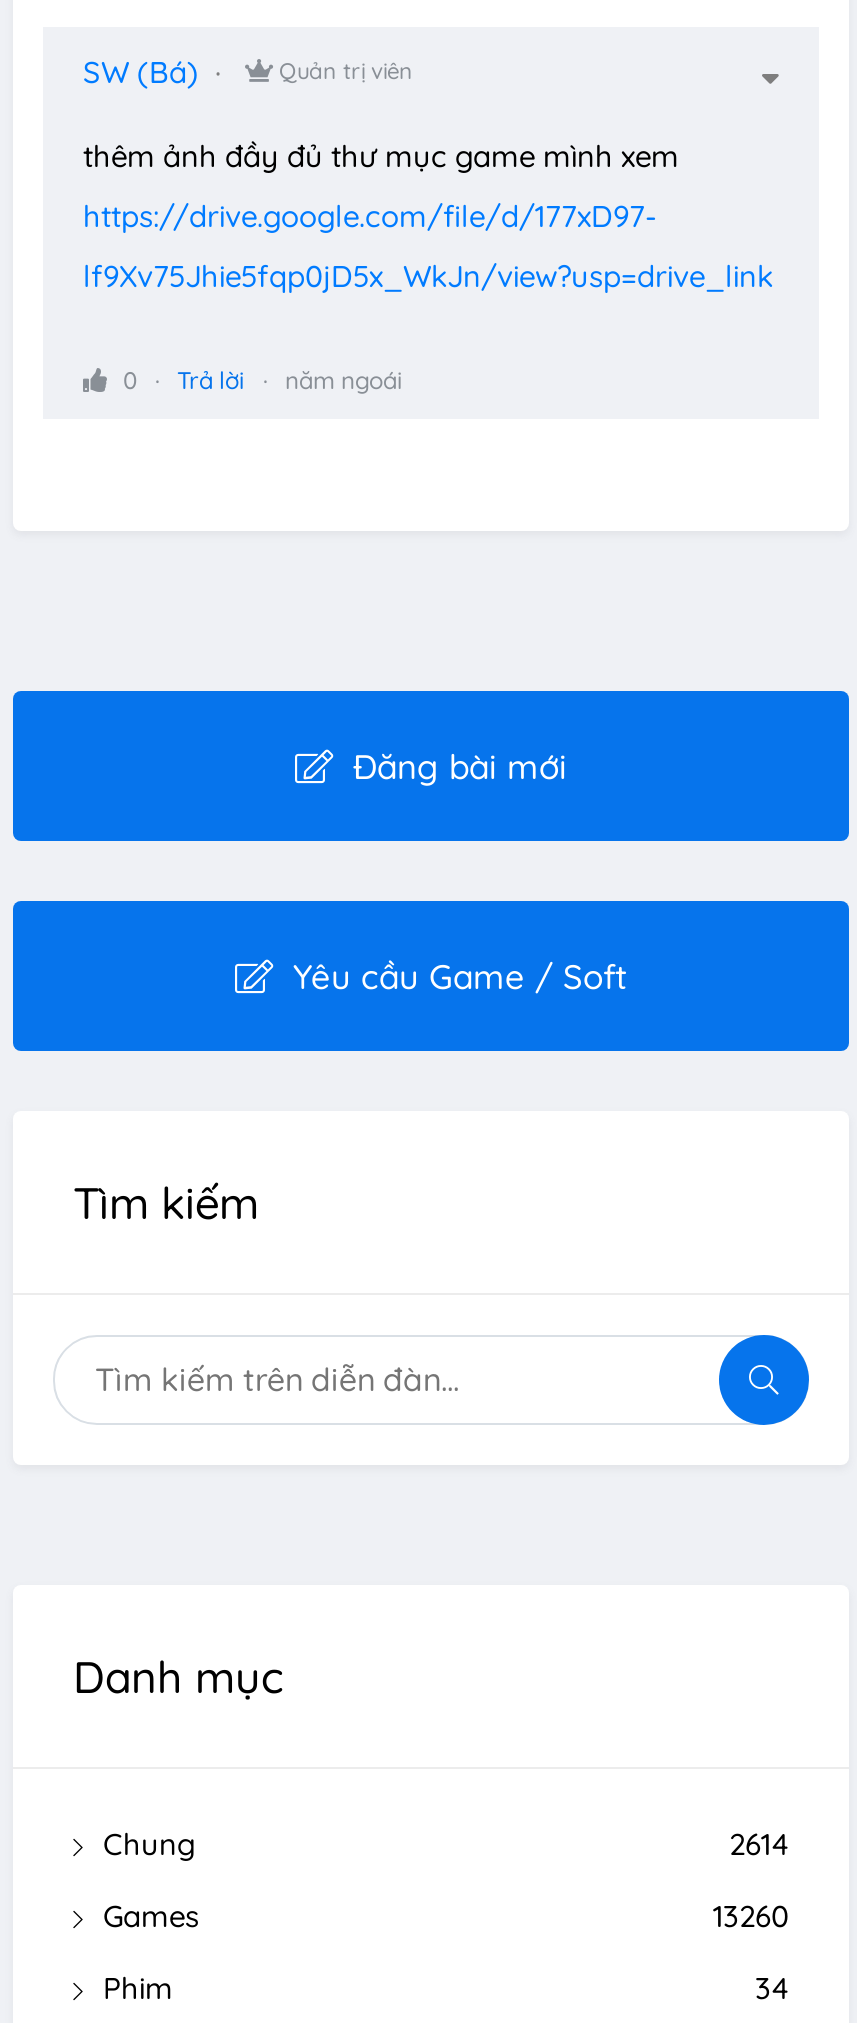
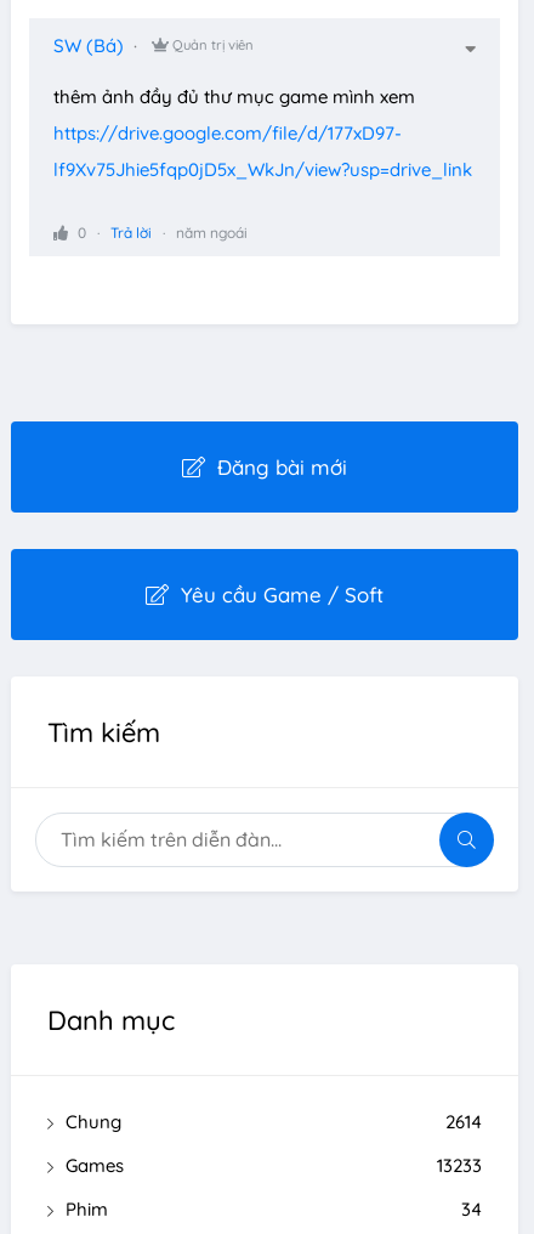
- 13260
+ 13233
